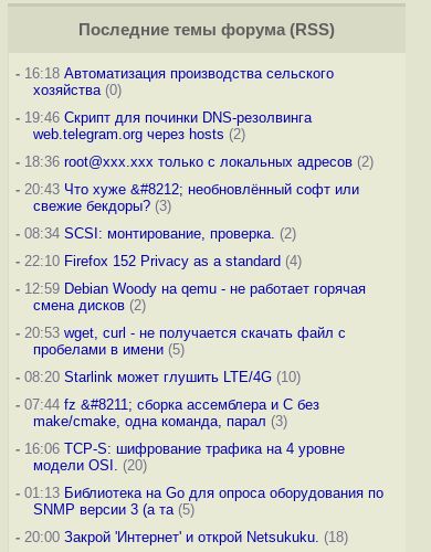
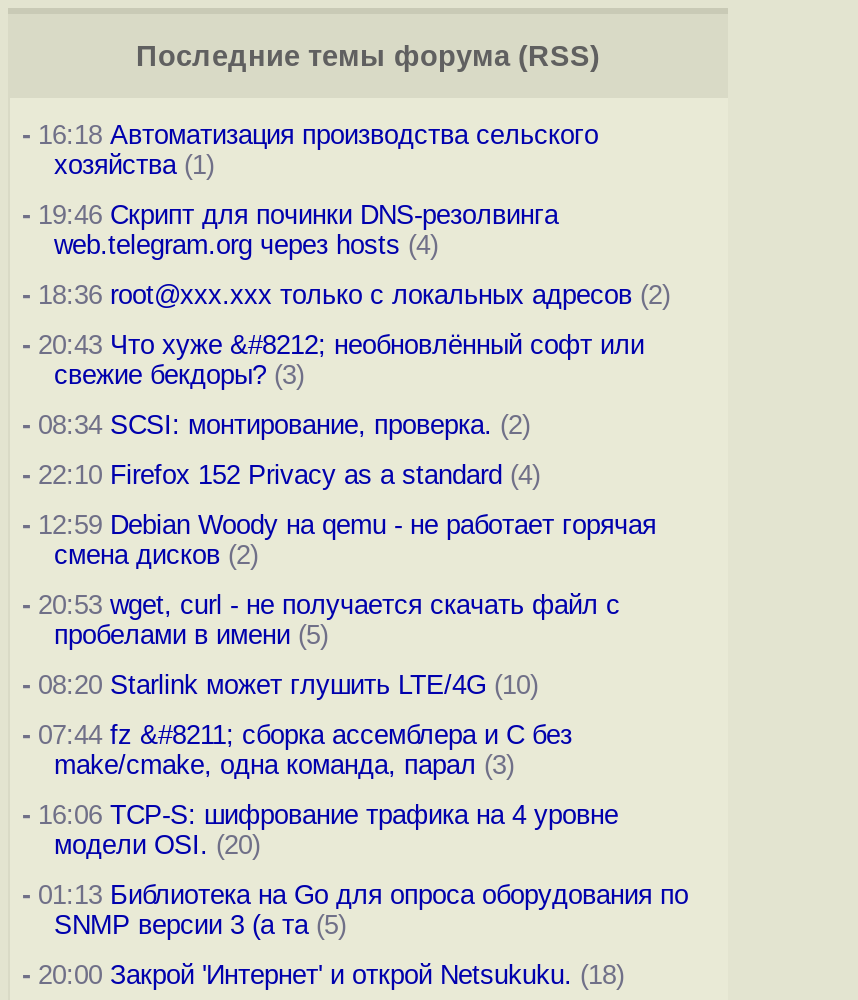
- хозяйства (0)
+ хозяйства (1)

- web.telegram.org через hosts (2)
+ web.telegram.org через hosts (4)
